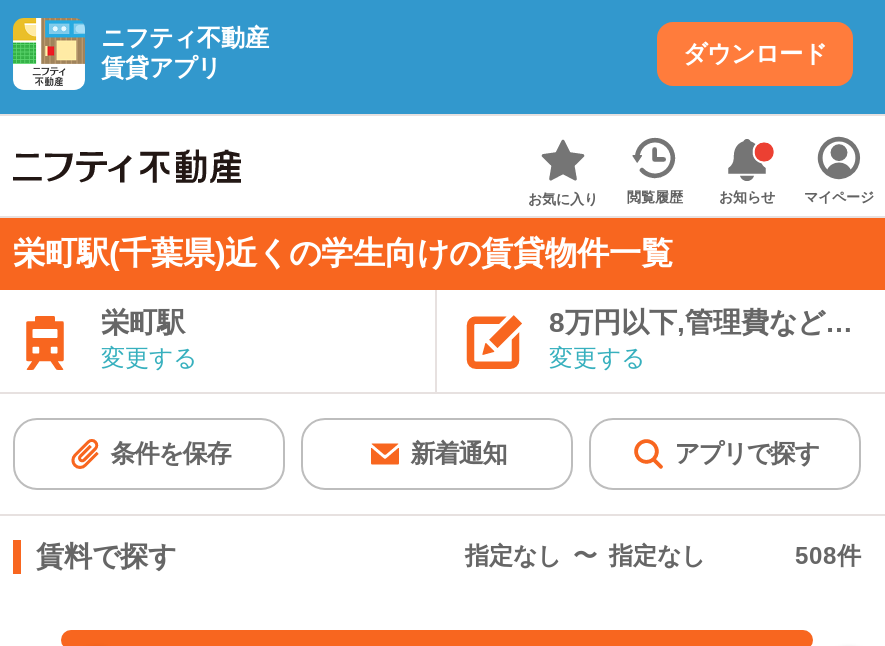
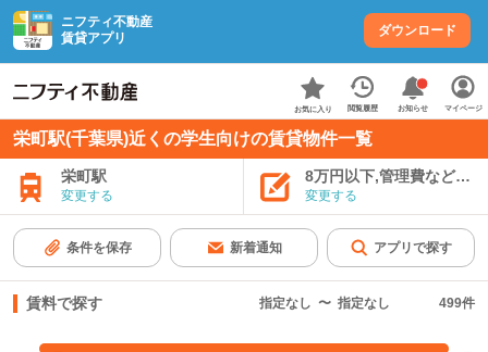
- 508件
+ 499件
